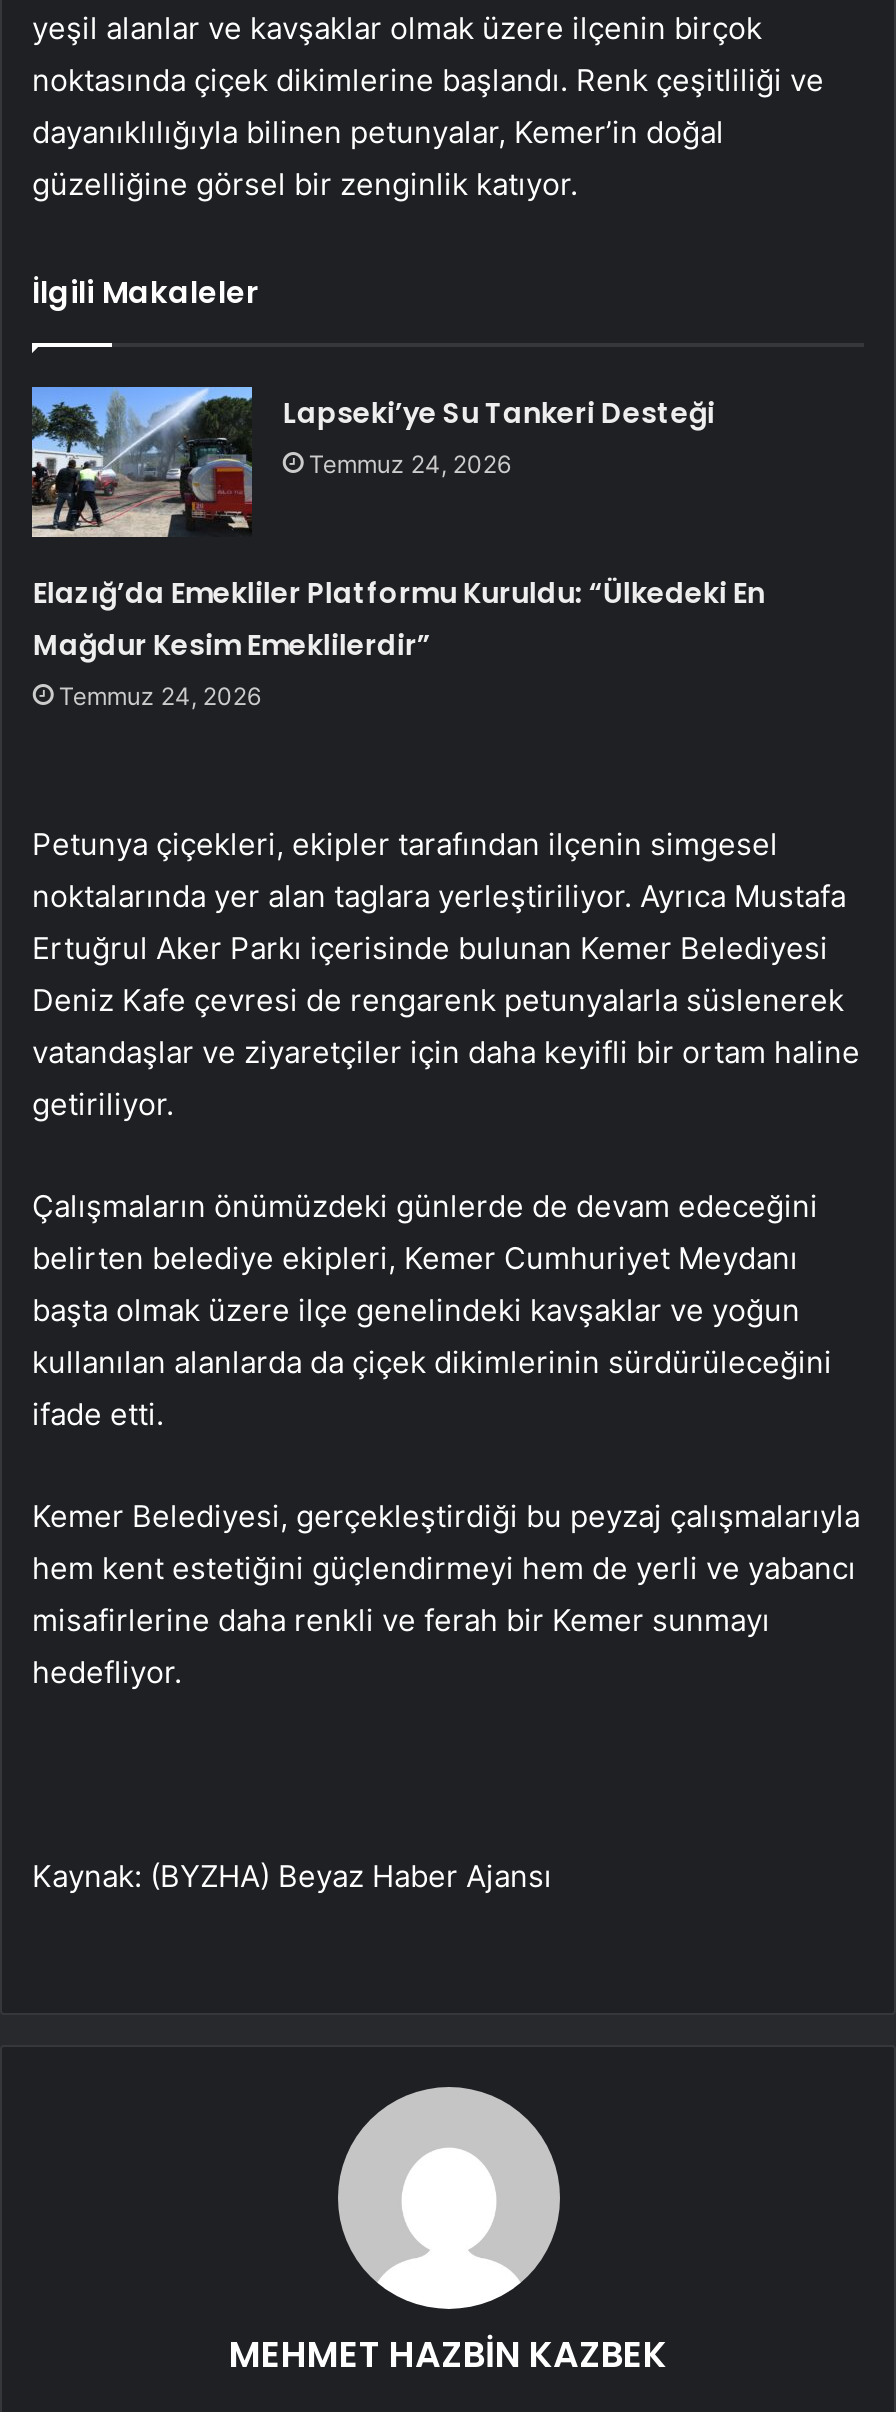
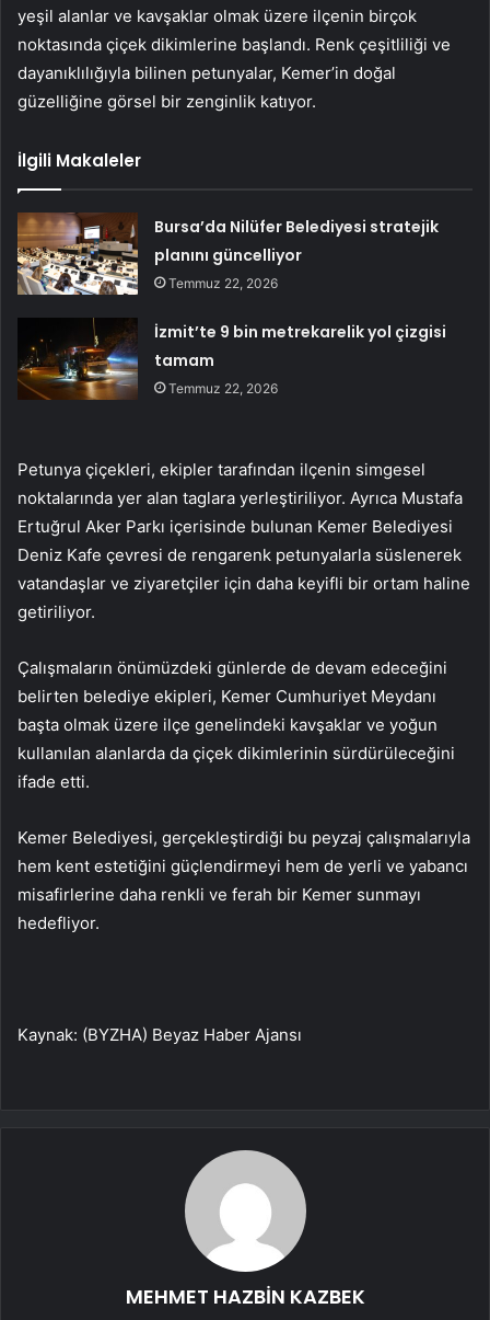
- [image]
- Lapseki’ye Su Tankeri Desteği
- Temmuz 24, 2026
+ [image]
+ Bursa’da Nilüfer Belediyesi stratejik
+ planını güncelliyor
+ Temmuz 22, 2026

- Elazığ’da Emekliler Platformu Kuruldu: “Ülkedeki En
- Mağdur Kesim Emeklilerdir”
- Temmuz 24, 2026
+ İzmit’te 9 bin metrekarelik yol çizgisi
+ tamam
+ Temmuz 22, 2026
